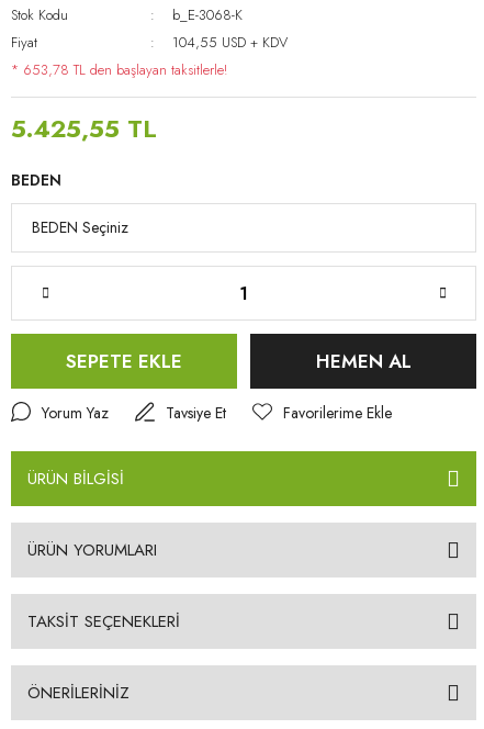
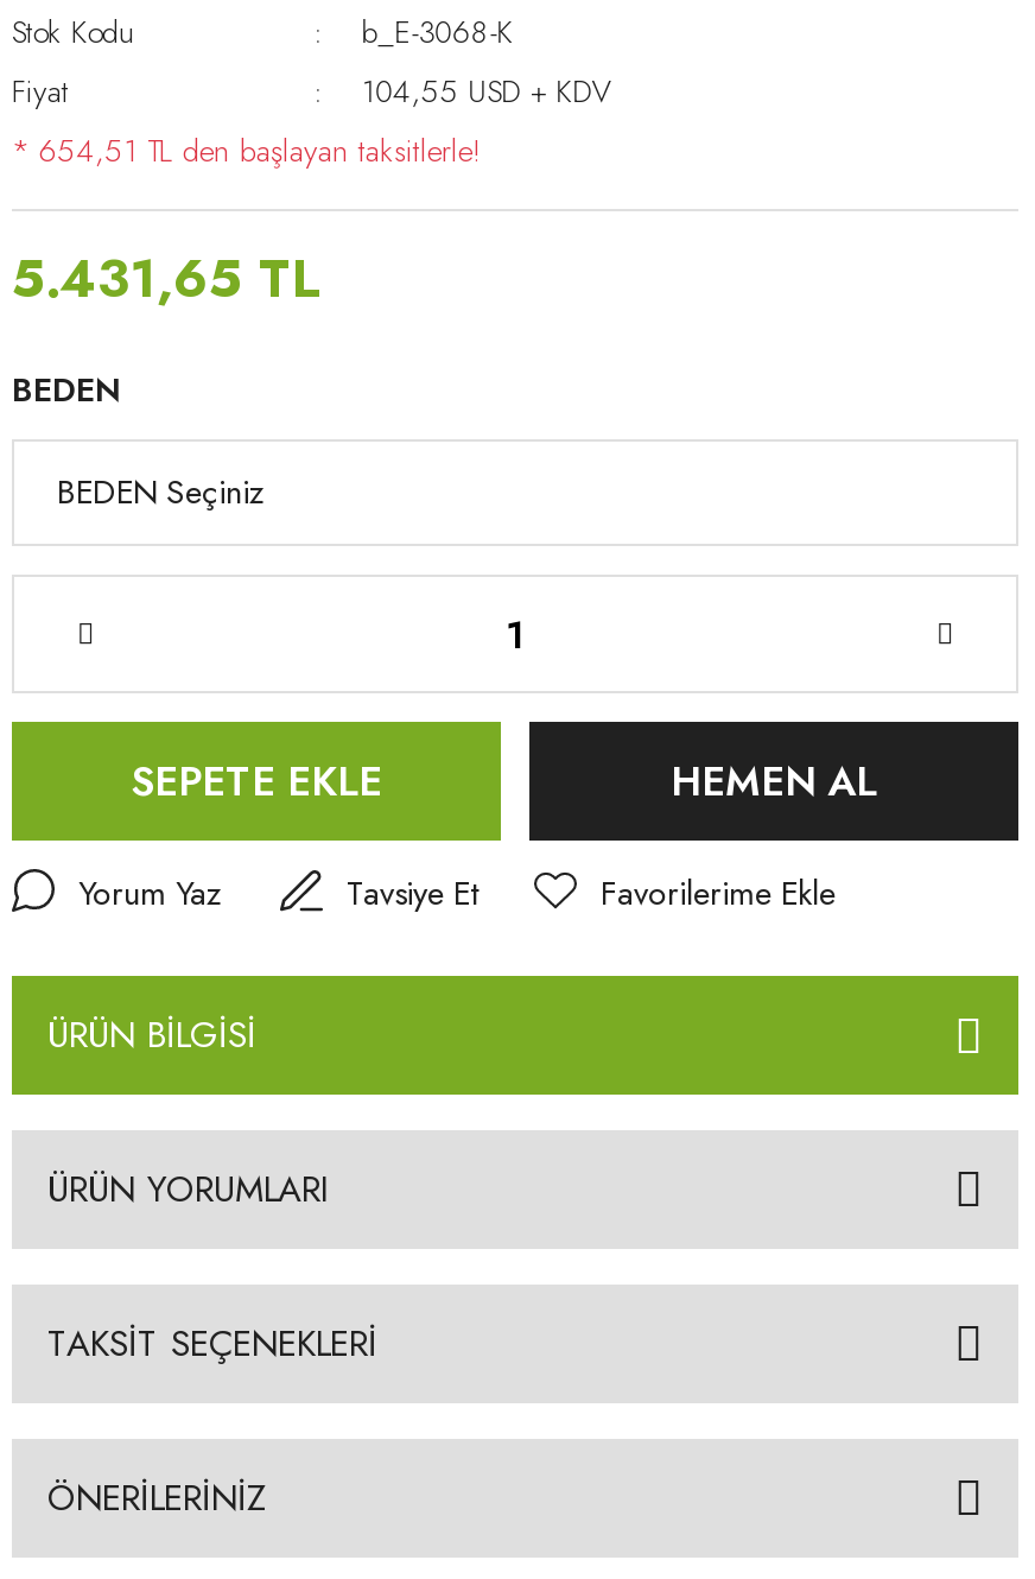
- * 653,78 TL den başlayan taksitlerle!
+ * 654,51 TL den başlayan taksitlerle!

- 5.425,55 TL
+ 5.431,65 TL
